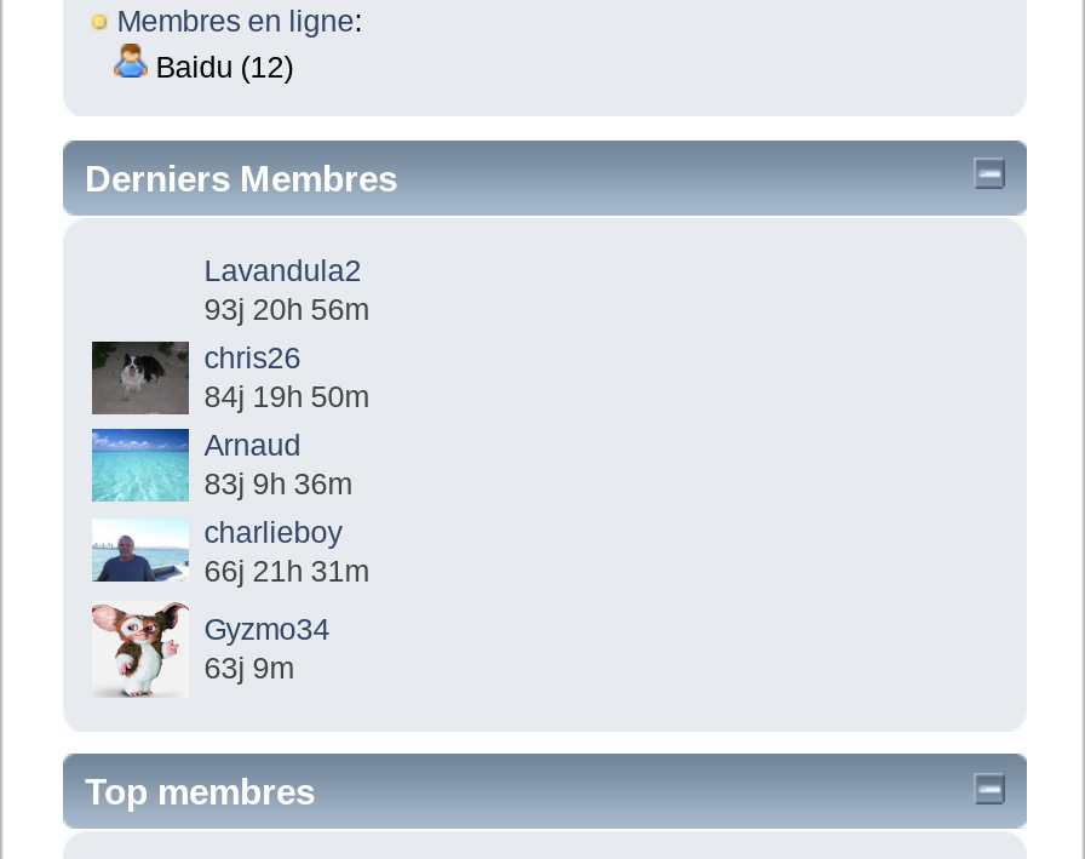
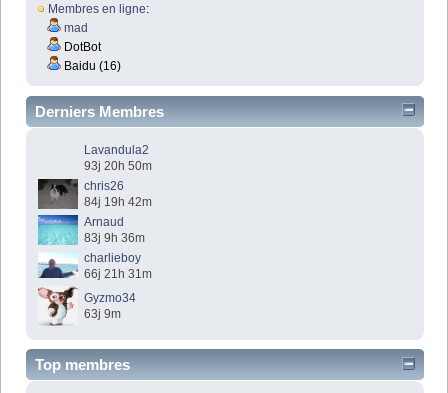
- Baidu (12)
+ mad
+ DotBot
+ Baidu (16)

- 93j 20h 56m
+ 93j 20h 50m

- 84j 19h 50m
+ 84j 19h 42m
